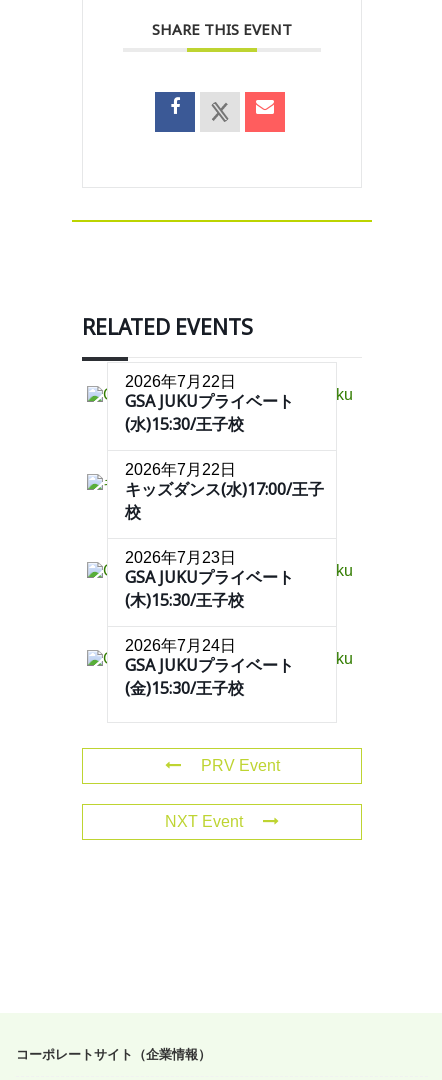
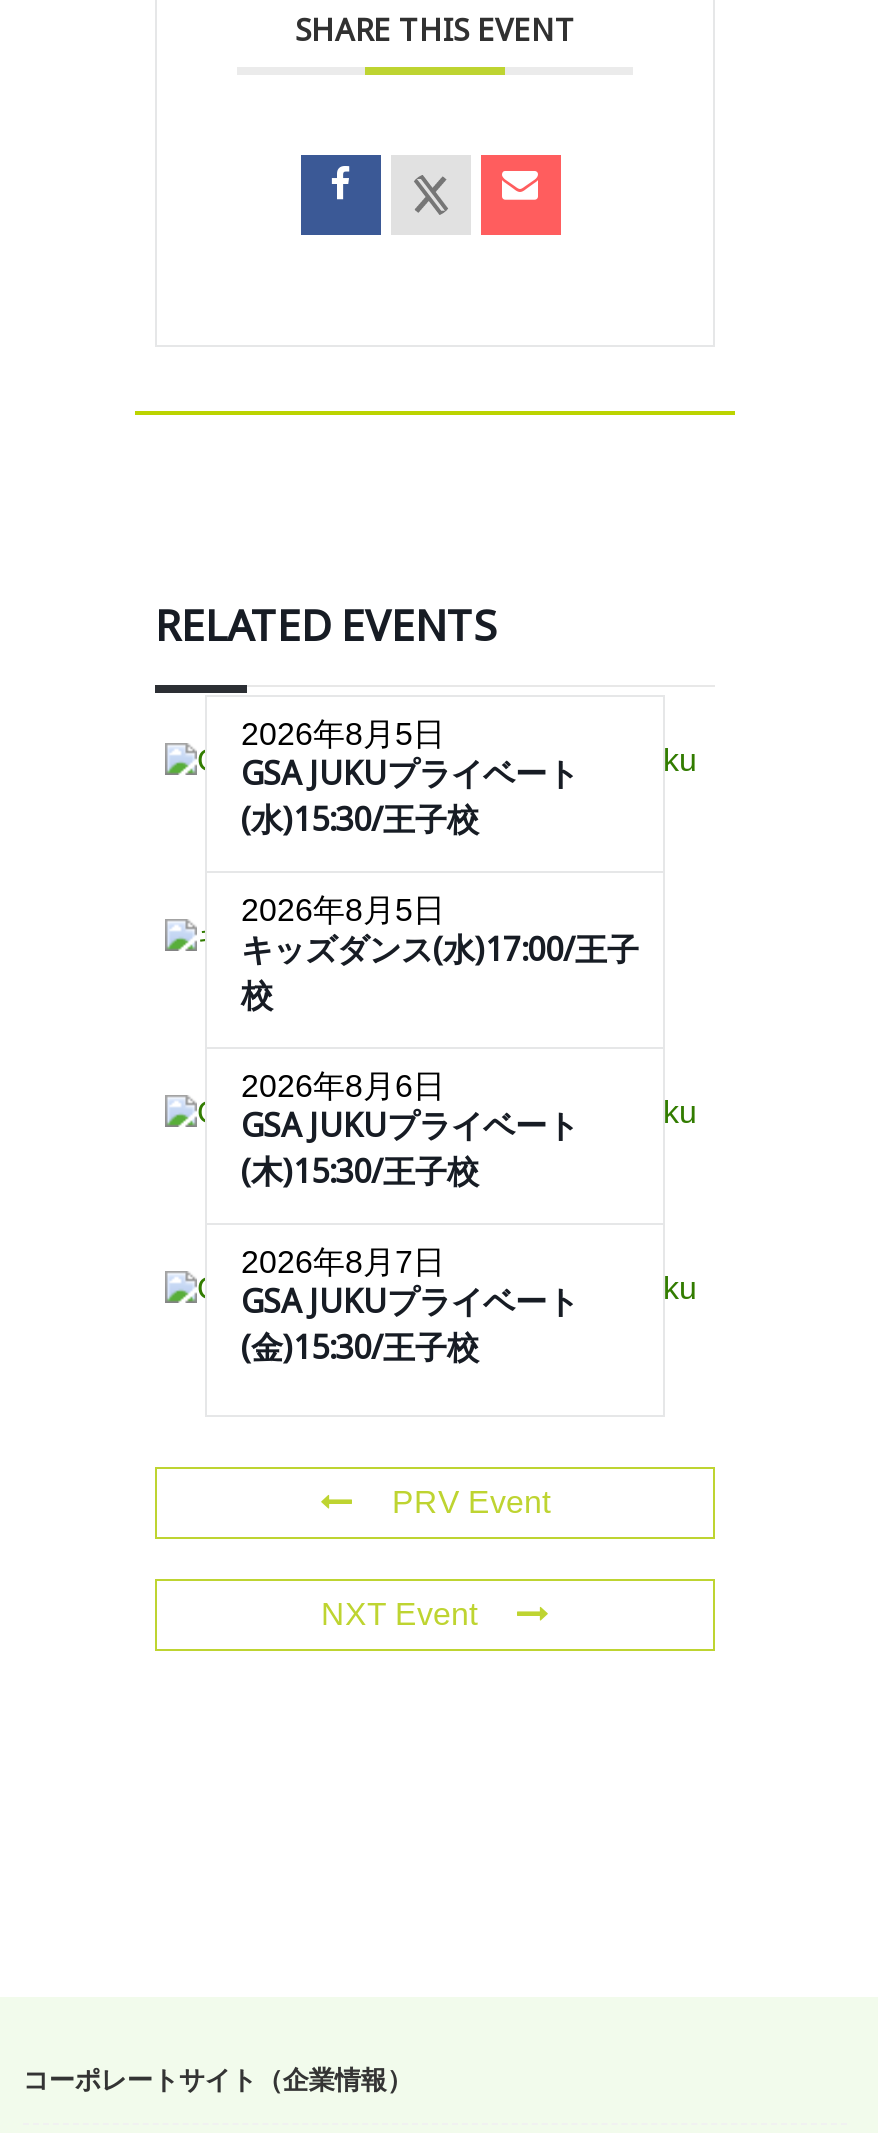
- 2026年7月22日
+ 2026年8月5日

- 2026年7月22日
+ 2026年8月5日

- 2026年7月23日
+ 2026年8月6日

- 2026年7月24日
+ 2026年8月7日
